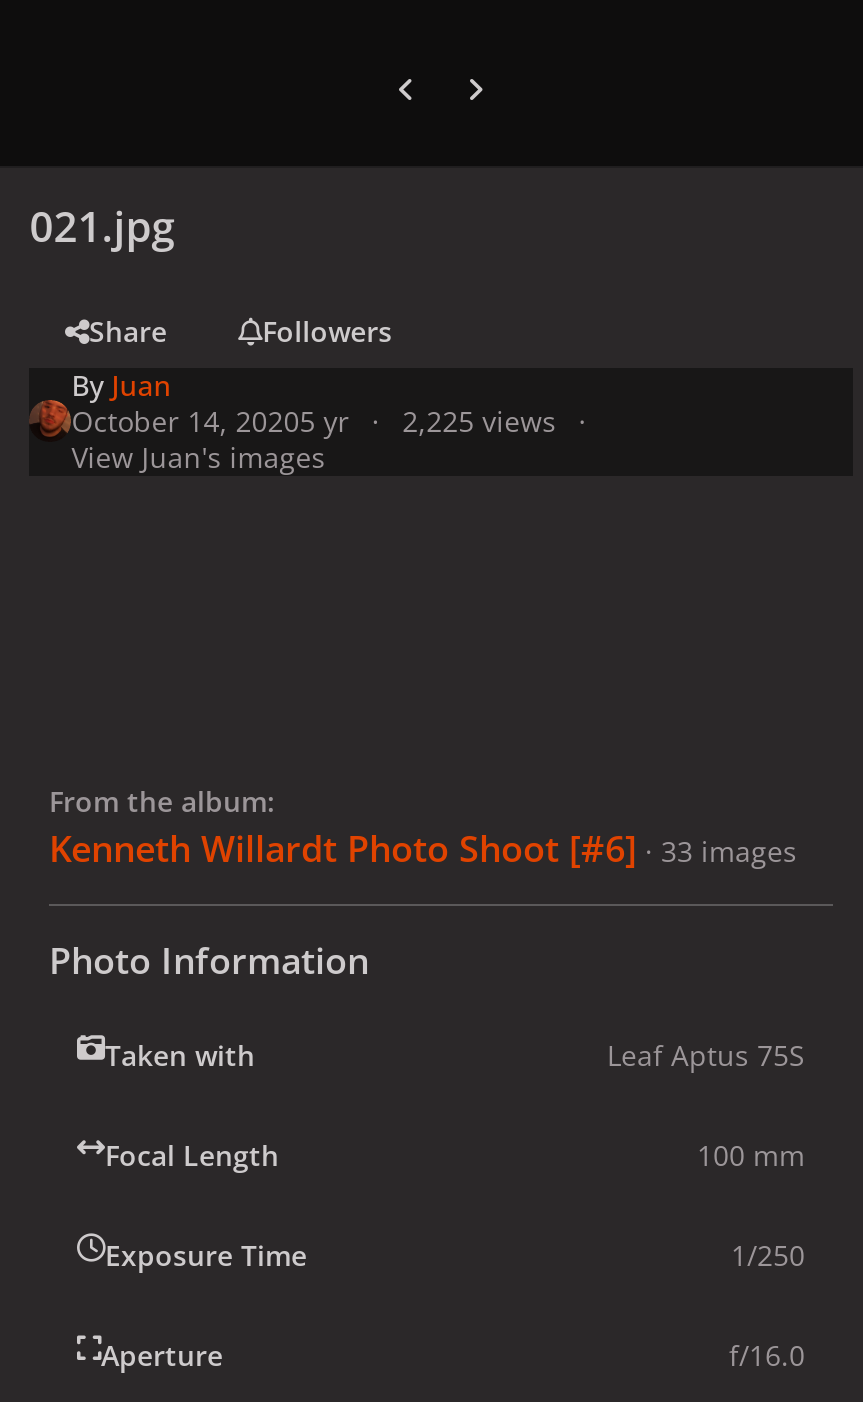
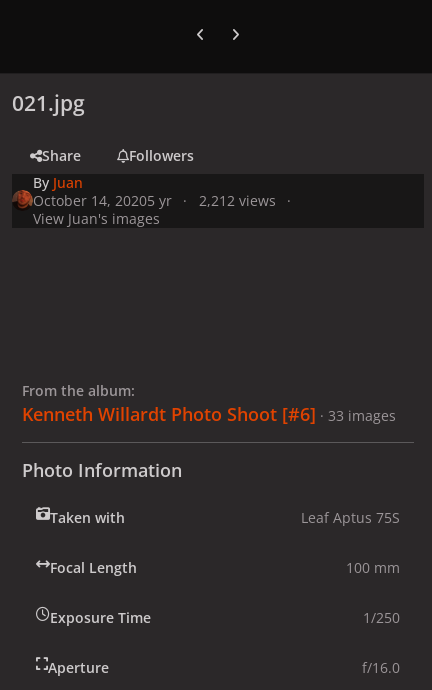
- October 14, 20205 yr 2,225 views
+ October 14, 20205 yr 2,212 views
